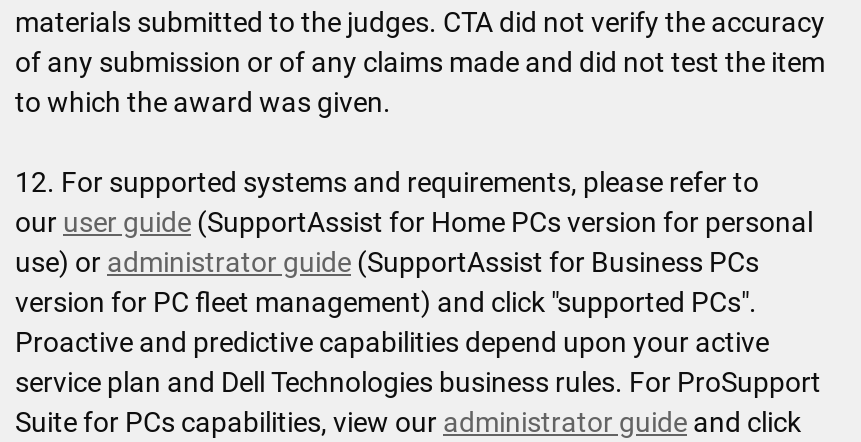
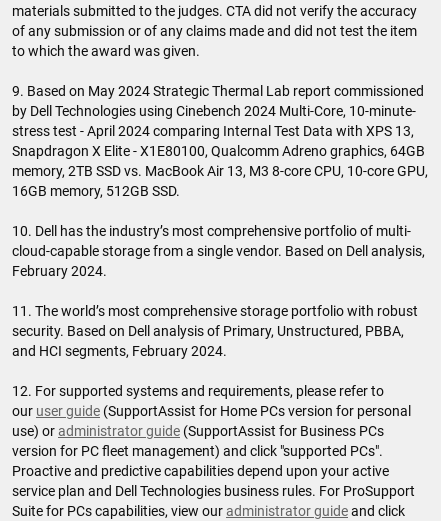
+ 9. Based on May 2024 Strategic Thermal Lab report commissioned
+ by Dell Technologies using Cinebench 2024 Multi-Core, 10-minute-
+ stress test - April 2024 comparing Internal Test Data with XPS 13,
+ Snapdragon X Elite - X1E80100, Qualcomm Adreno graphics, 64GB
+ memory, 2TB SSD vs. MacBook Air 13, M3 8-core CPU, 10-core GPU,
+ 16GB memory, 512GB SSD.
+ 10. Dell has the industry’s most comprehensive portfolio of multi-
+ cloud-capable storage from a single vendor. Based on Dell analysis,
+ February 2024.
+ 11. The world’s most comprehensive storage portfolio with robust
+ security. Based on Dell analysis of Primary, Unstructured, PBBA,
+ and HCI segments, February 2024.
